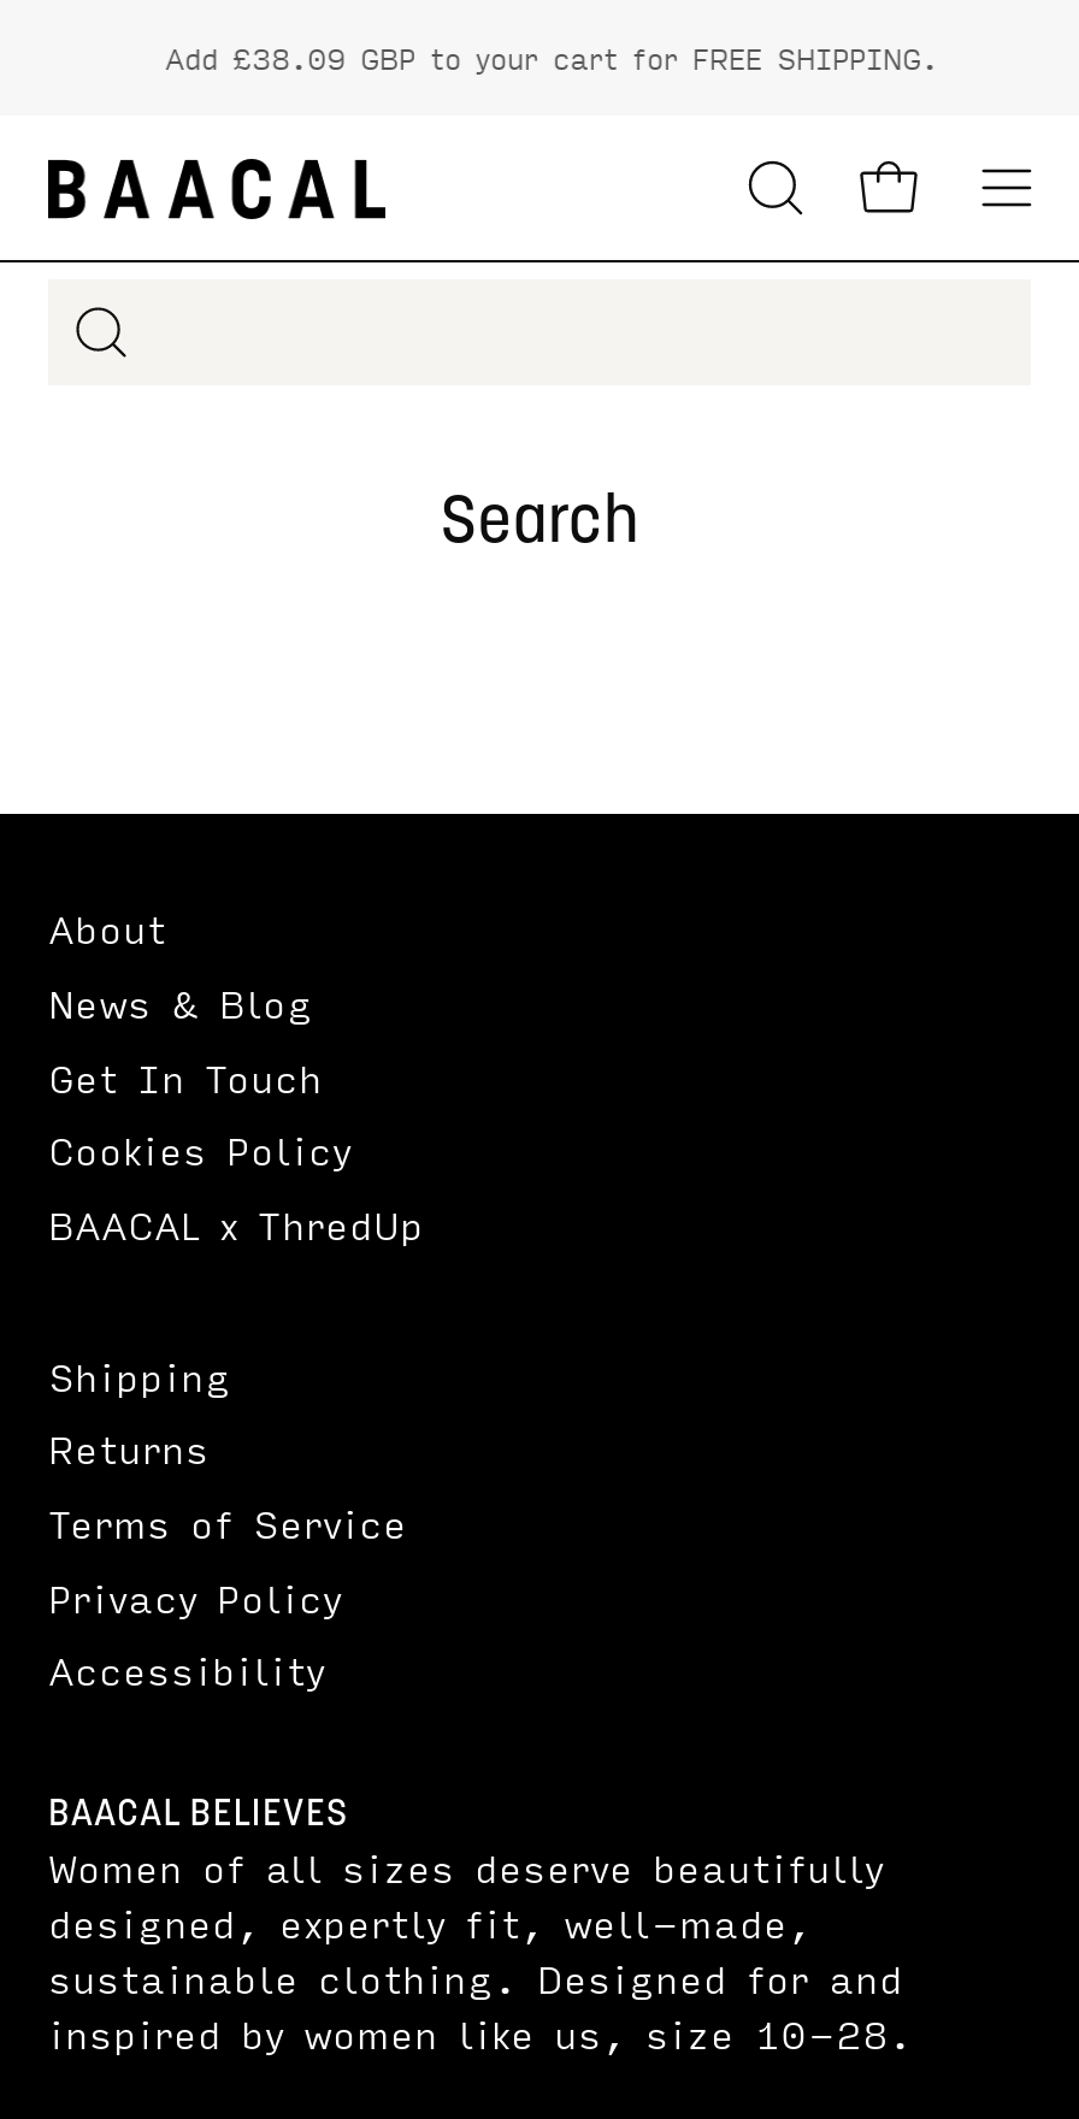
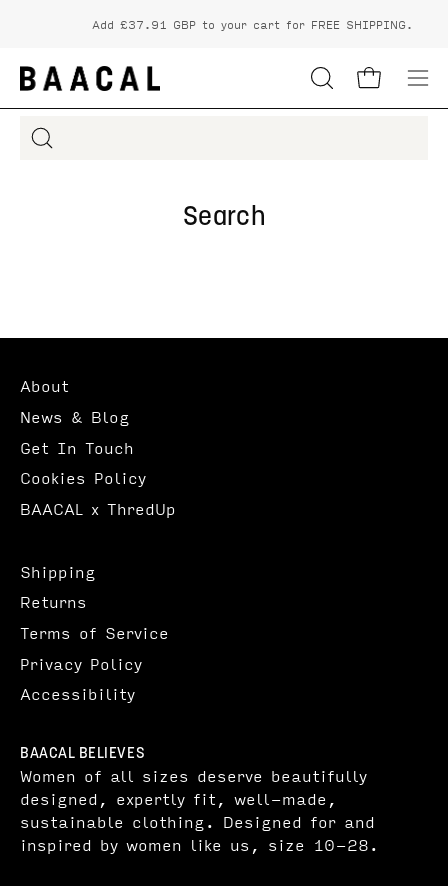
- Add £38.09 GBPto your cart for FREE SHIPPING.
+ Add £37.91 GBPto your cart for FREE SHIPPING.
